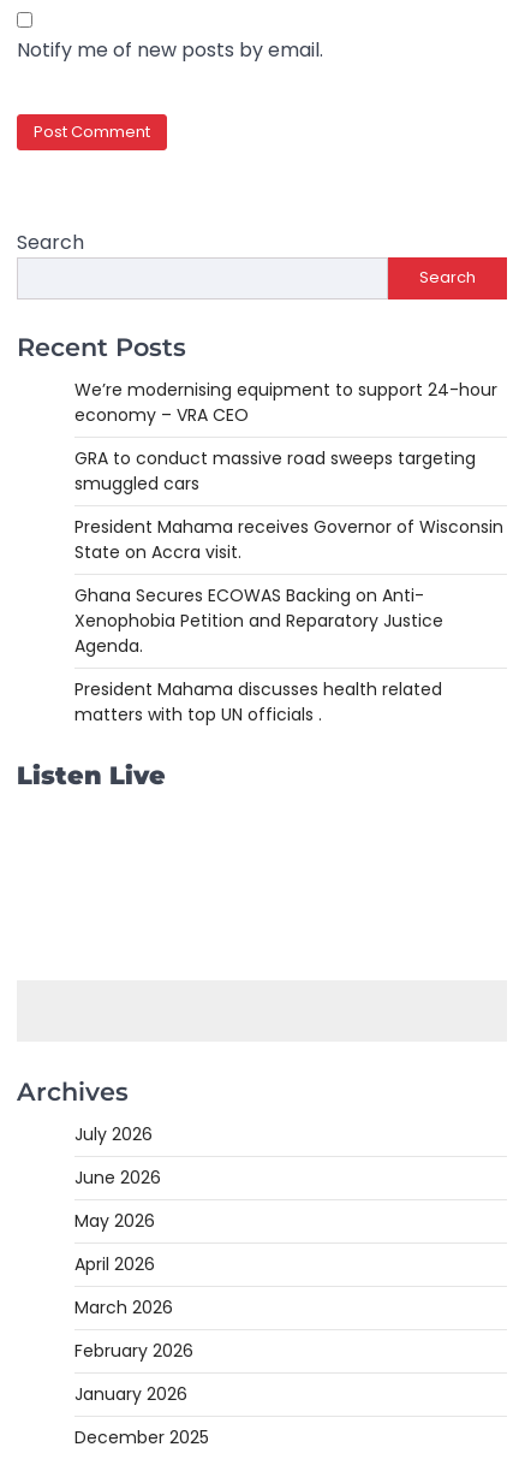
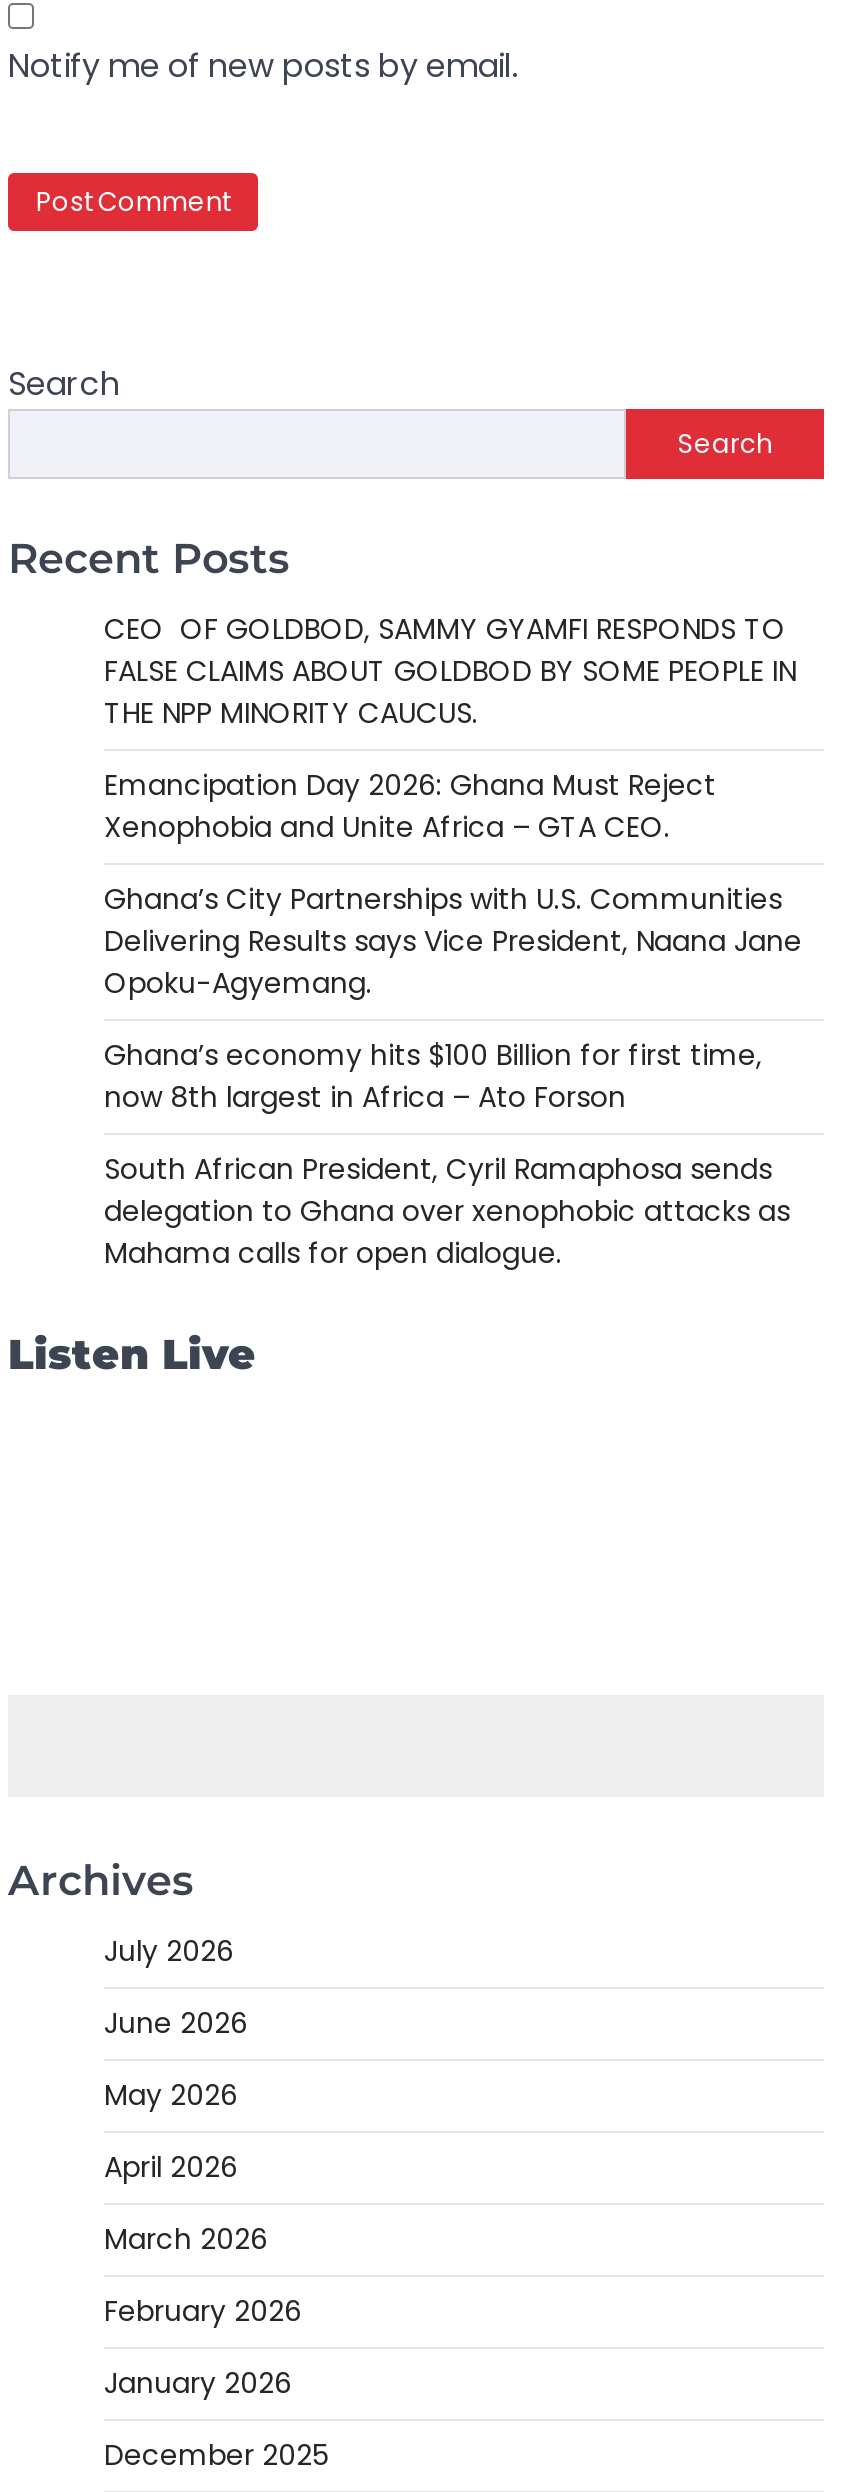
- We’re modernising equipment to support 24-hour
- economy – VRA CEO
+ CEO OF GOLDBOD, SAMMY GYAMFI RESPONDS TO
+ FALSE CLAIMS ABOUT GOLDBOD BY SOME PEOPLE IN
+ THE NPP MINORITY CAUCUS.

- GRA to conduct massive road sweeps targeting
- smuggled cars
+ Emancipation Day 2026: Ghana Must Reject
+ Xenophobia and Unite Africa – GTA CEO.

- President Mahama receives Governor of Wisconsin
- State on Accra visit.
+ Ghana’s City Partnerships with U.S. Communities
+ Delivering Results says Vice President, Naana Jane
+ Opoku-Agyemang.

- Ghana Secures ECOWAS Backing on Anti-
- Xenophobia Petition and Reparatory Justice
- Agenda.
+ Ghana’s economy hits $100 Billion for first time,
+ now 8th largest in Africa – Ato Forson

- President Mahama discusses health related
- matters with top UN officials .
+ South African President, Cyril Ramaphosa sends
+ delegation to Ghana over xenophobic attacks as
+ Mahama calls for open dialogue.
